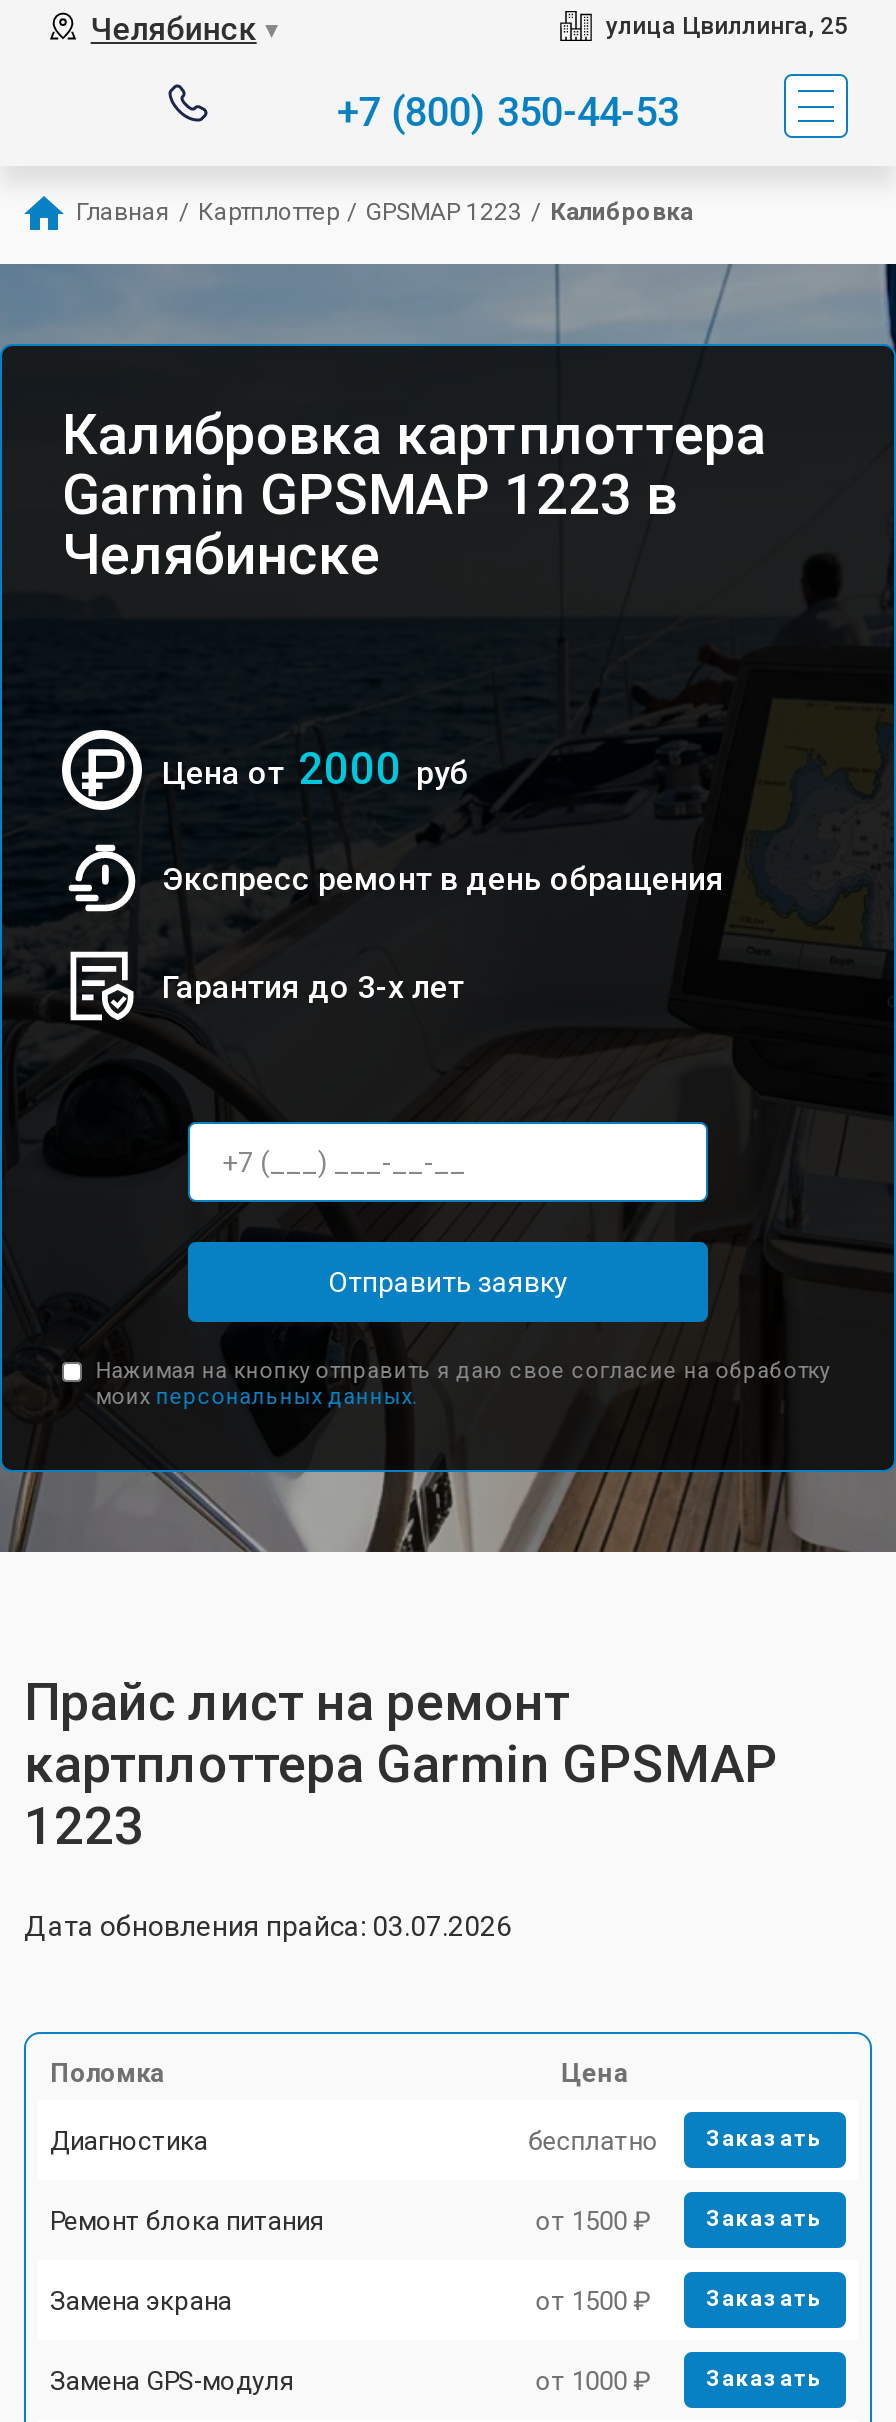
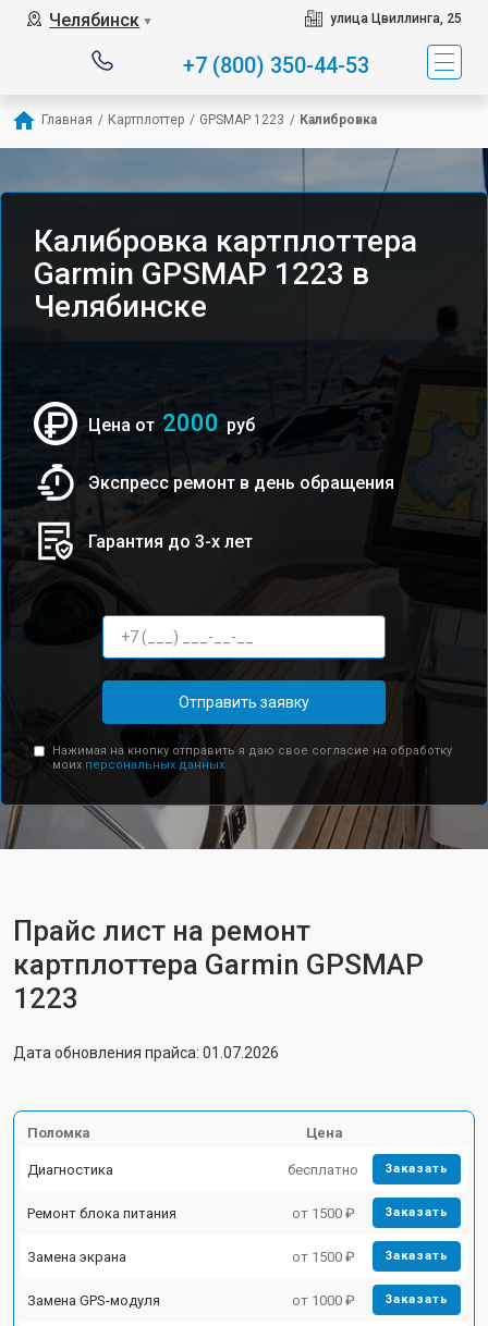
- Дата обновления прайса: 03.07.2026
+ Дата обновления прайса: 01.07.2026
